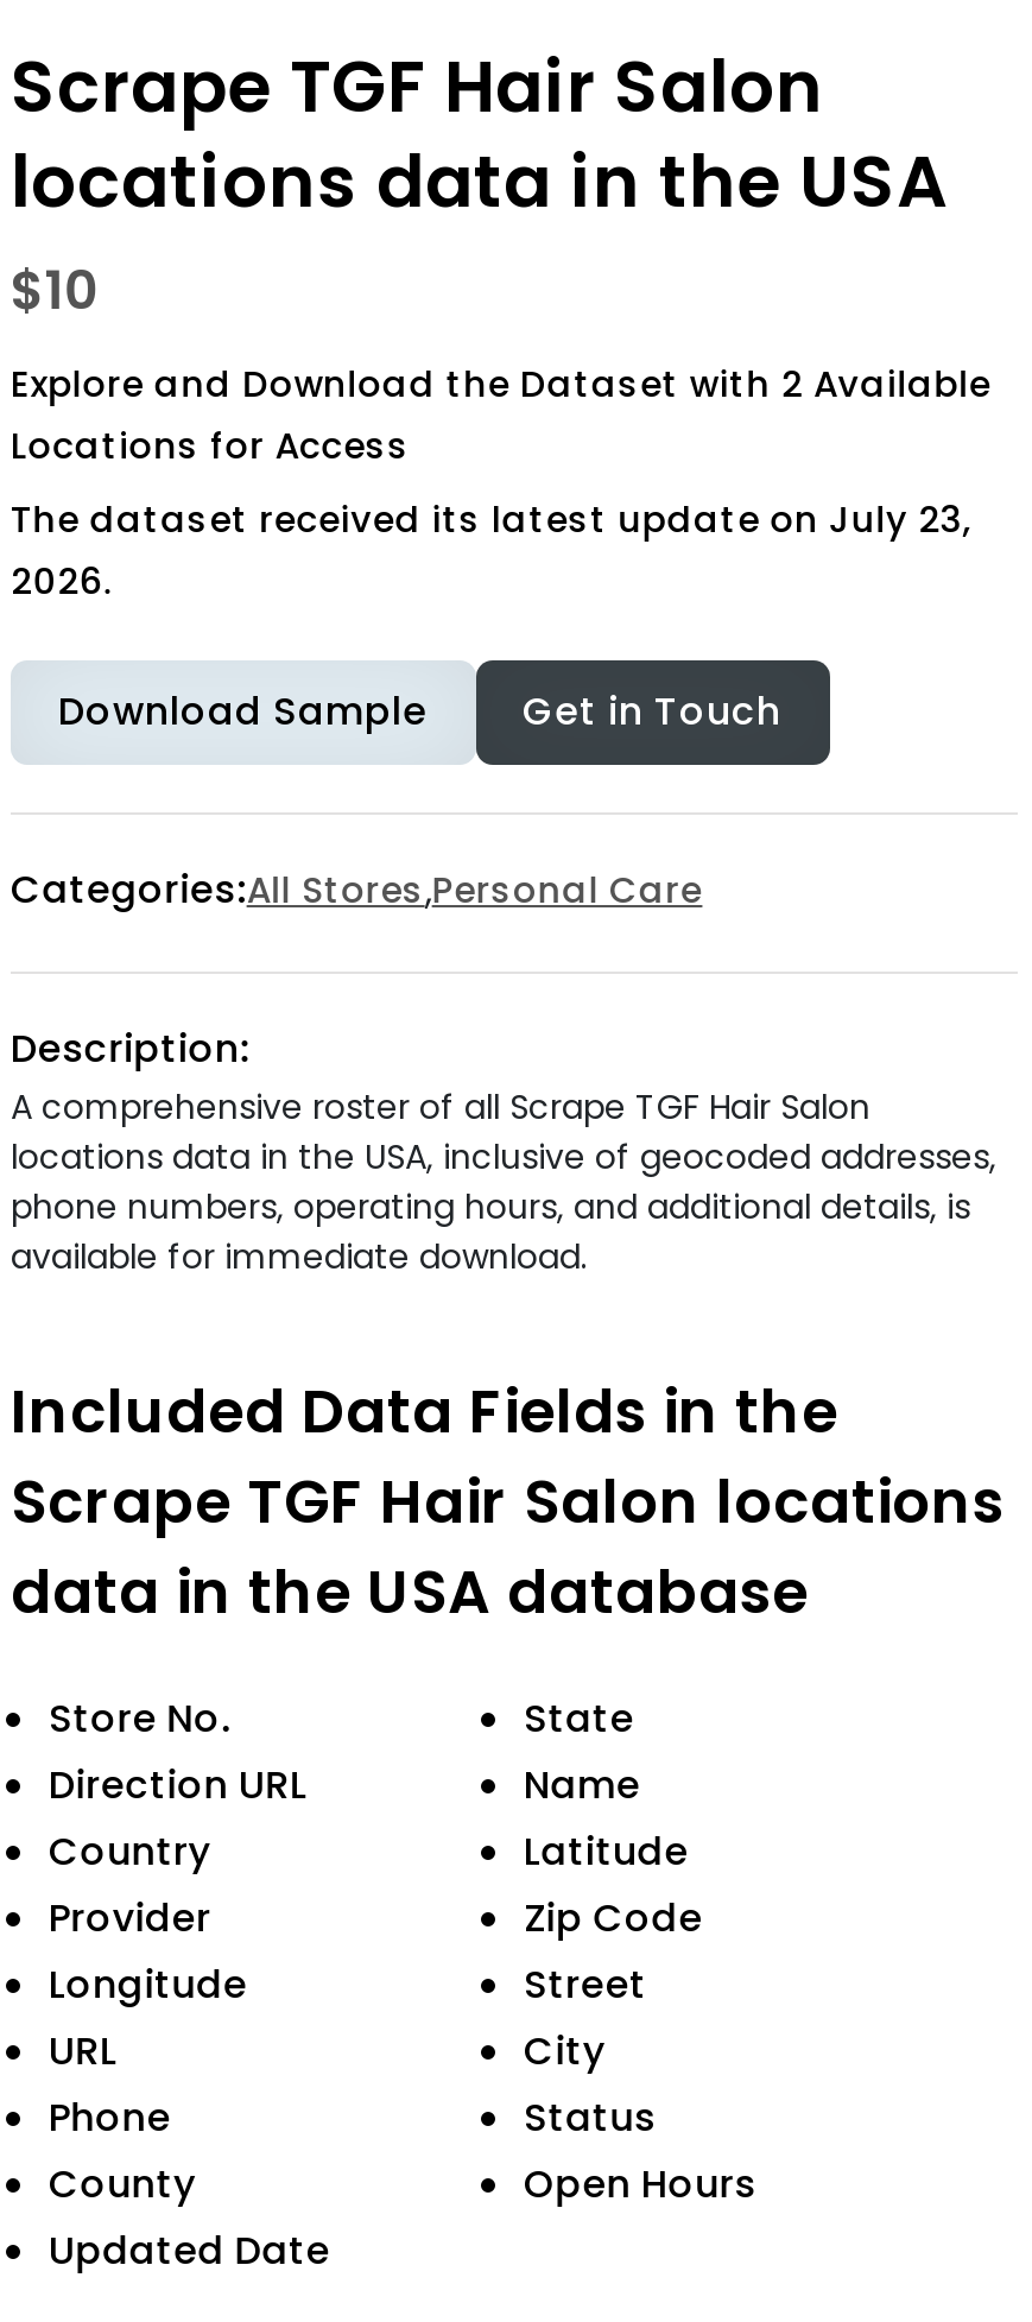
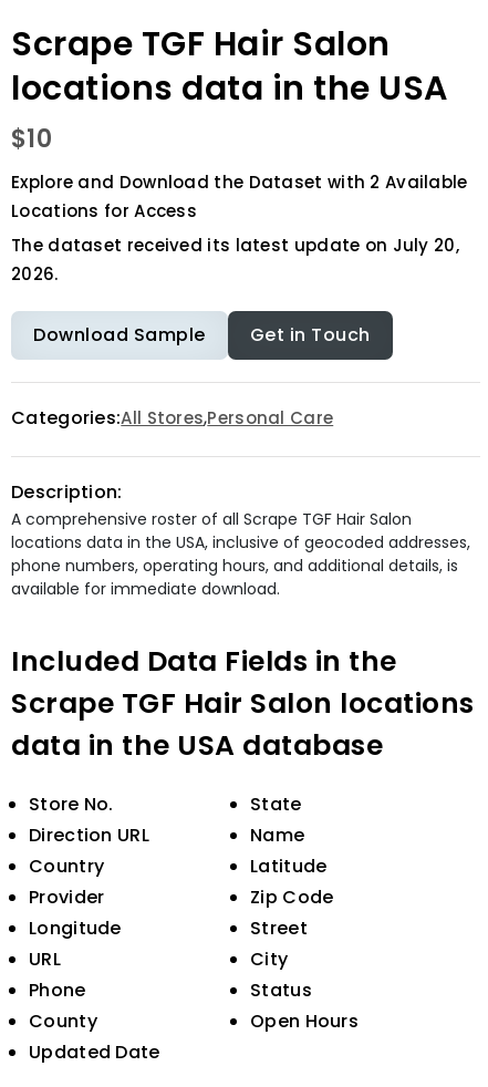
- The dataset received its latest update on July 23,
+ The dataset received its latest update on July 20,
